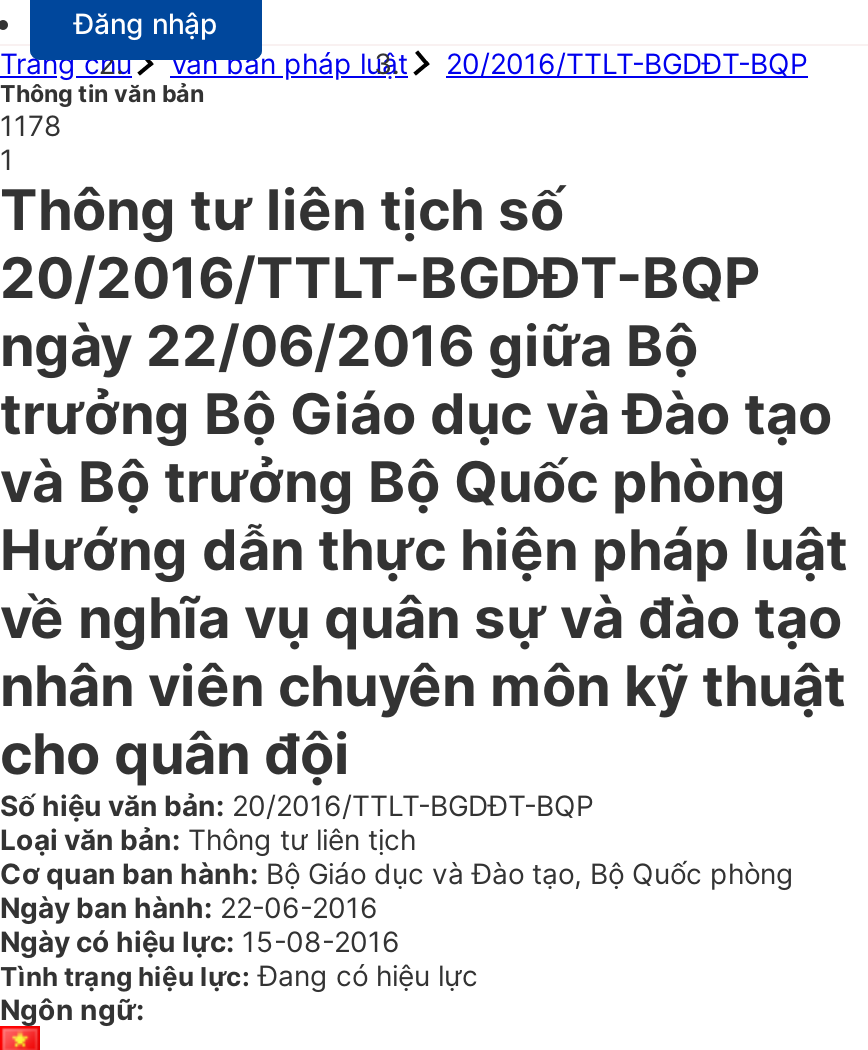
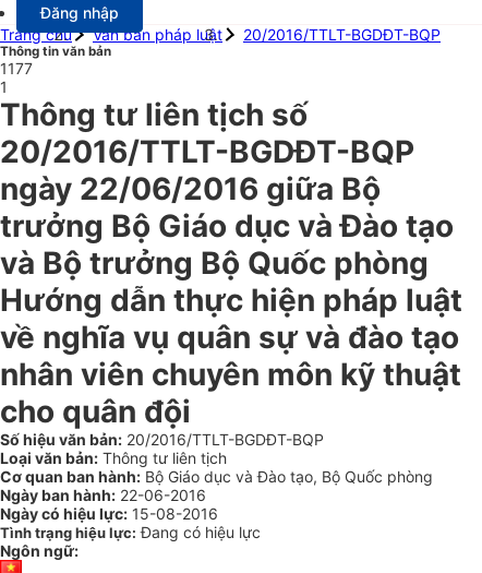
- 1178
+ 1177
